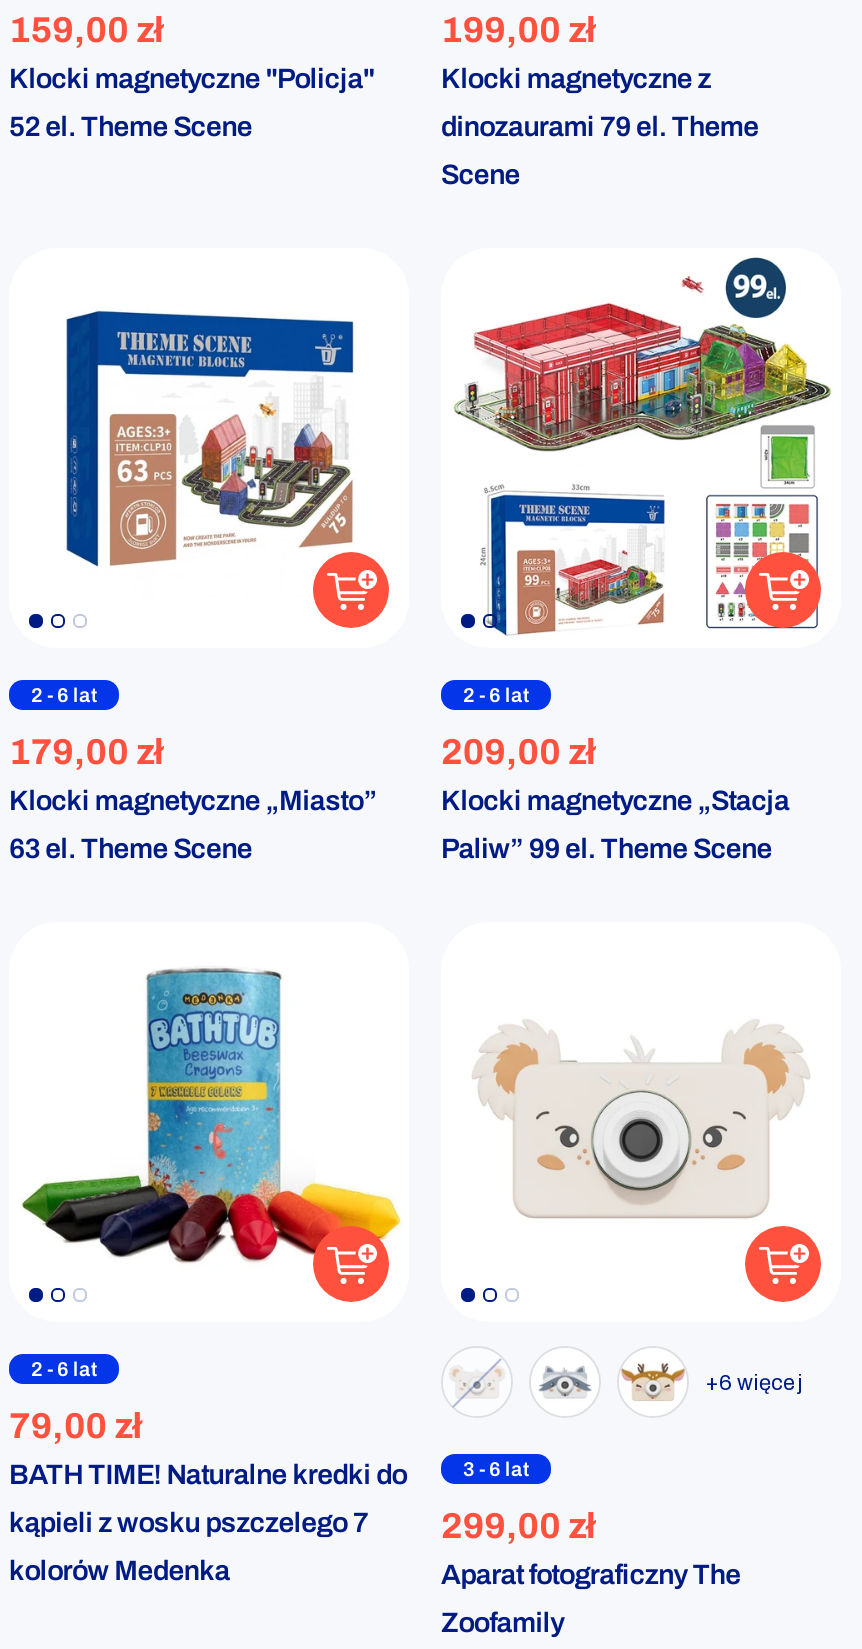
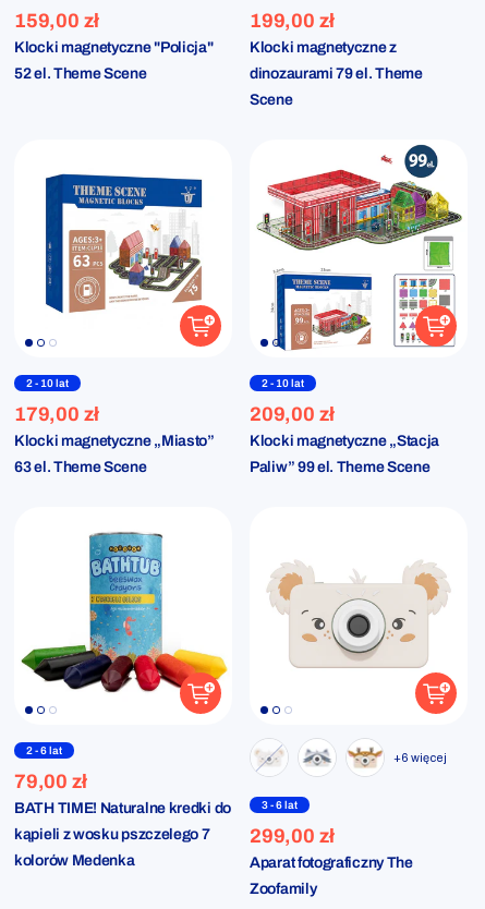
- 2 - 6 lat
+ 2 - 10 lat

- 2 - 6 lat
+ 2 - 10 lat
